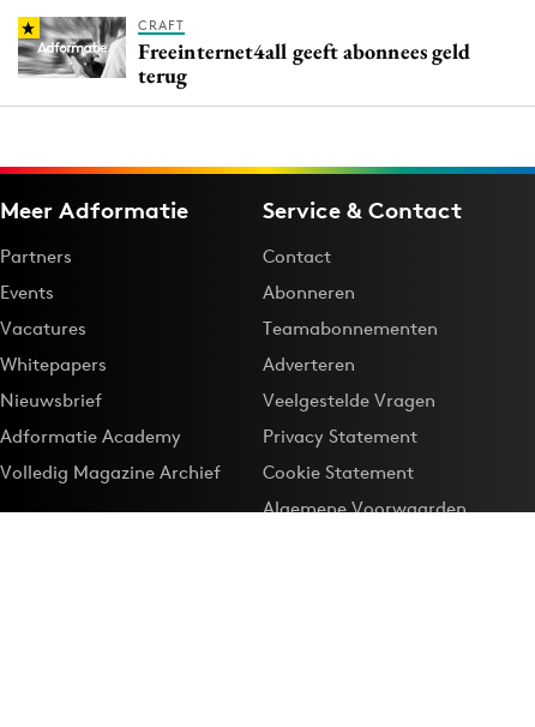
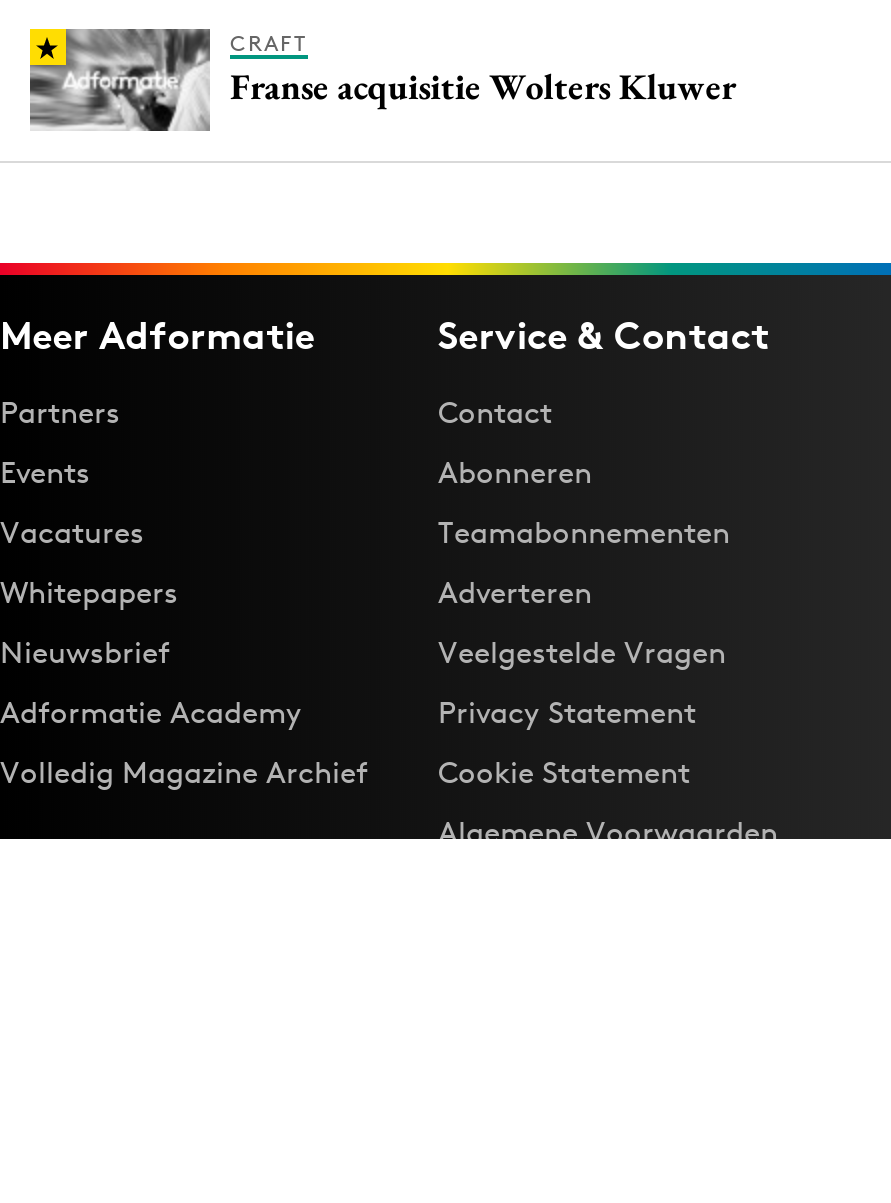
- Freeinternet4all geeft abonnees geld
- terug
+ Franse acquisitie Wolters Kluwer
